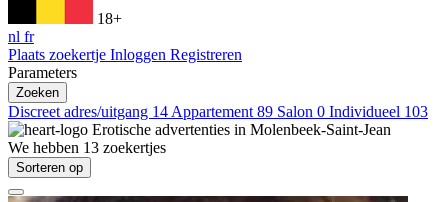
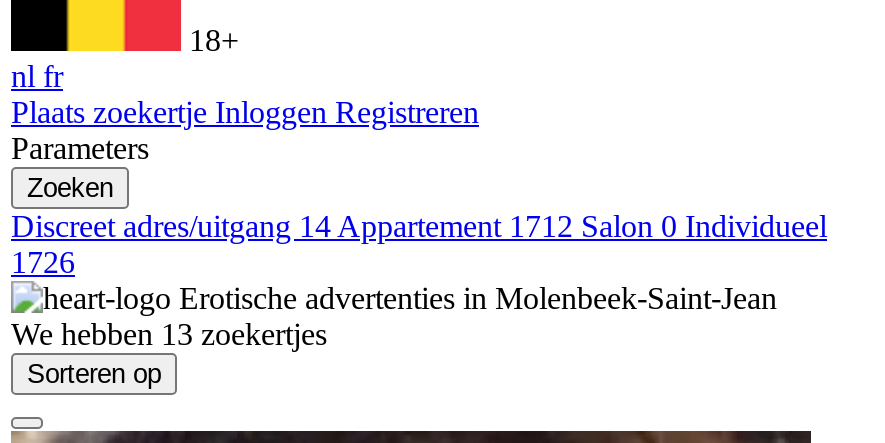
- Discreet adres/uitgang 14 Appartement 89 Salon 0 Individueel 103
+ Discreet adres/uitgang 14 Appartement 1712 Salon 0 Individueel
+ 1726
